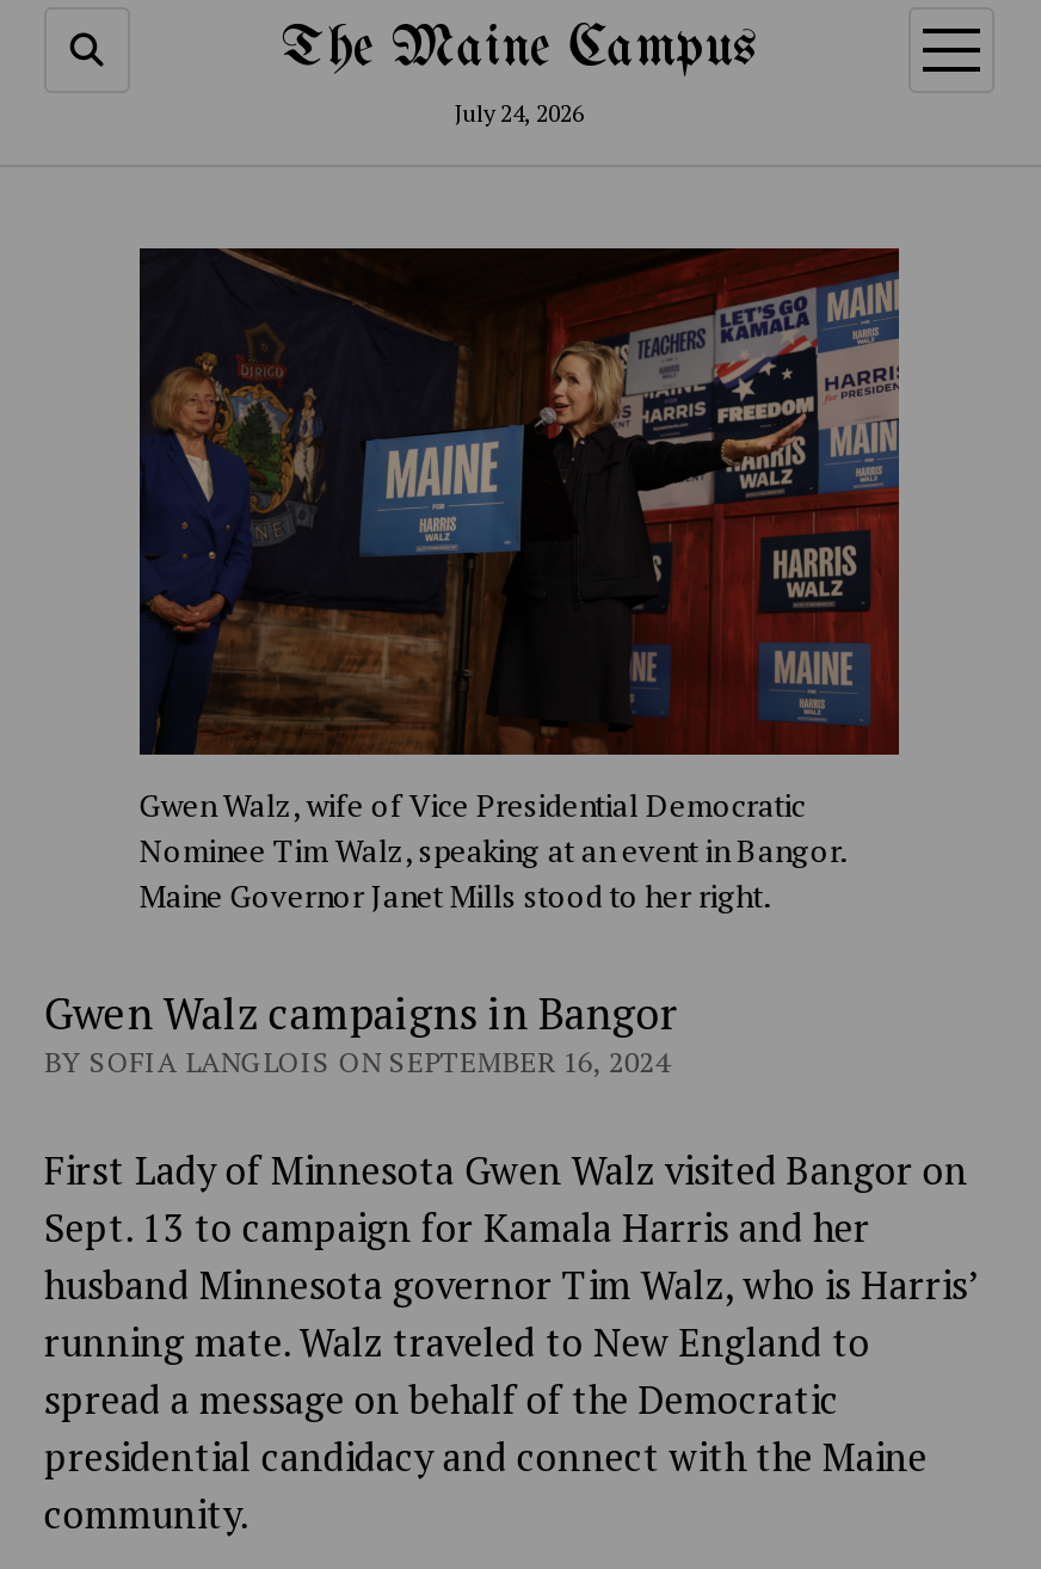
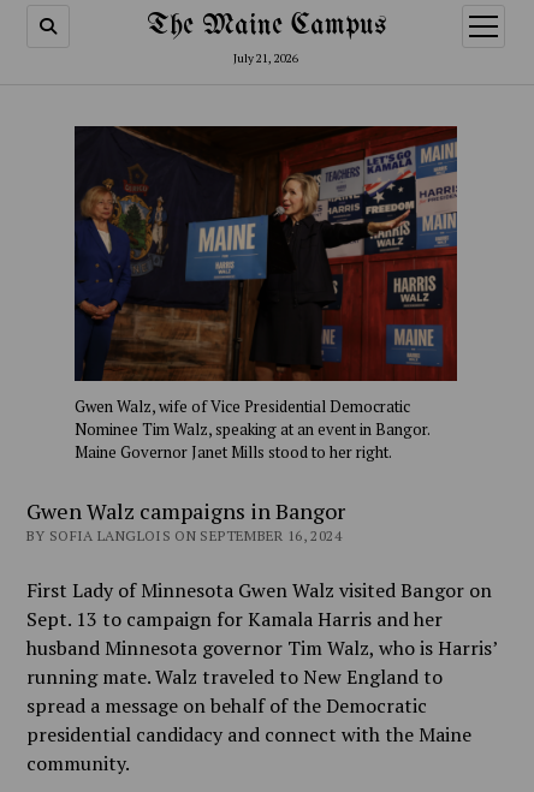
- July 24, 2026
+ July 21, 2026
